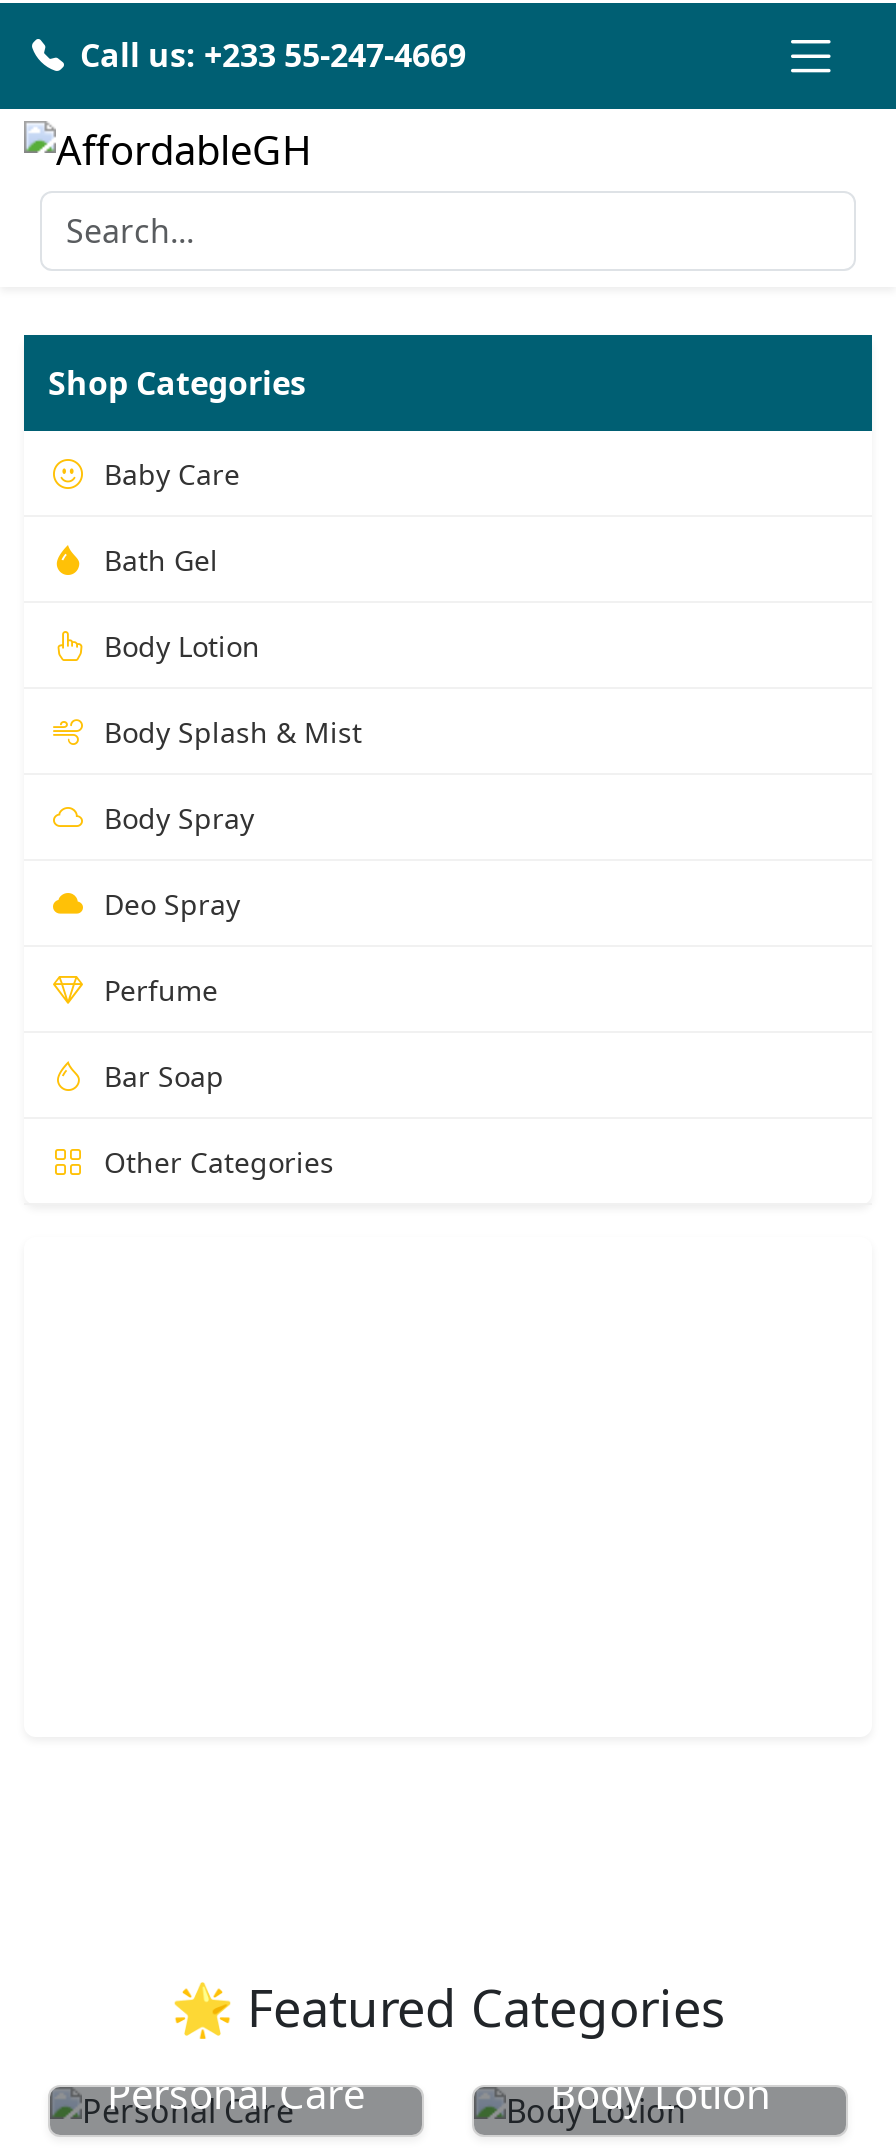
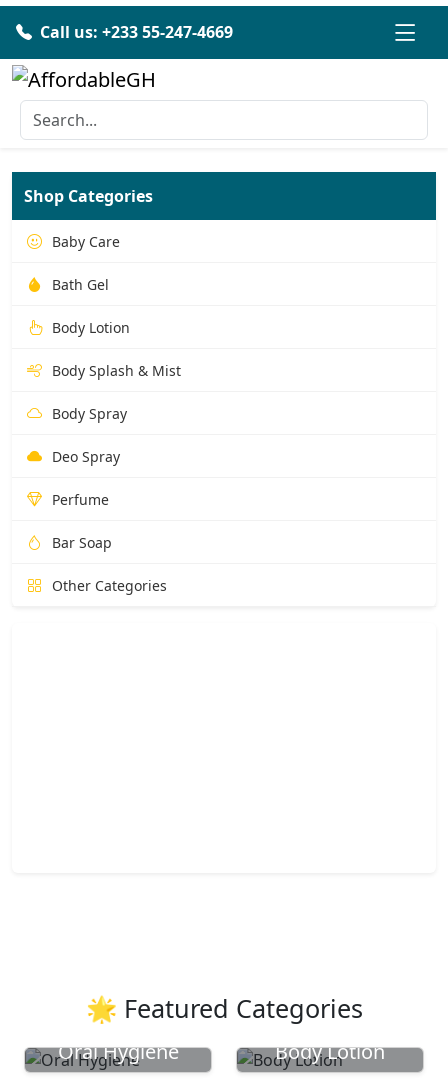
- Personal Care
+ Oral Hygiene
